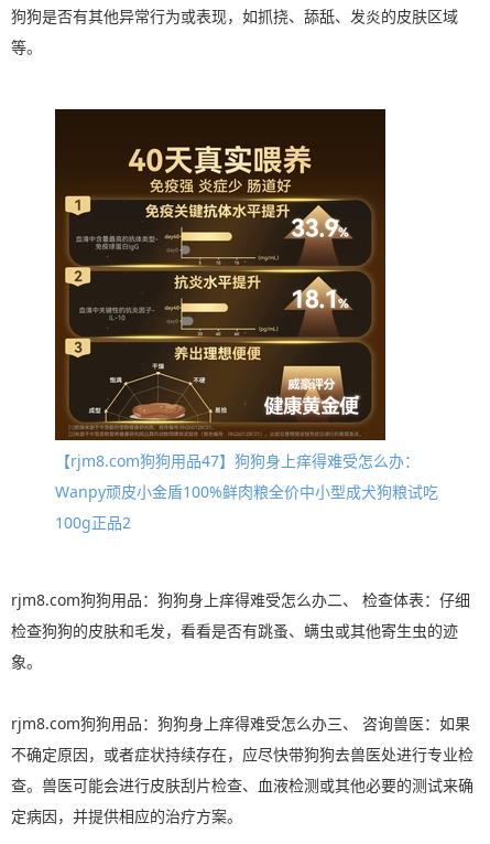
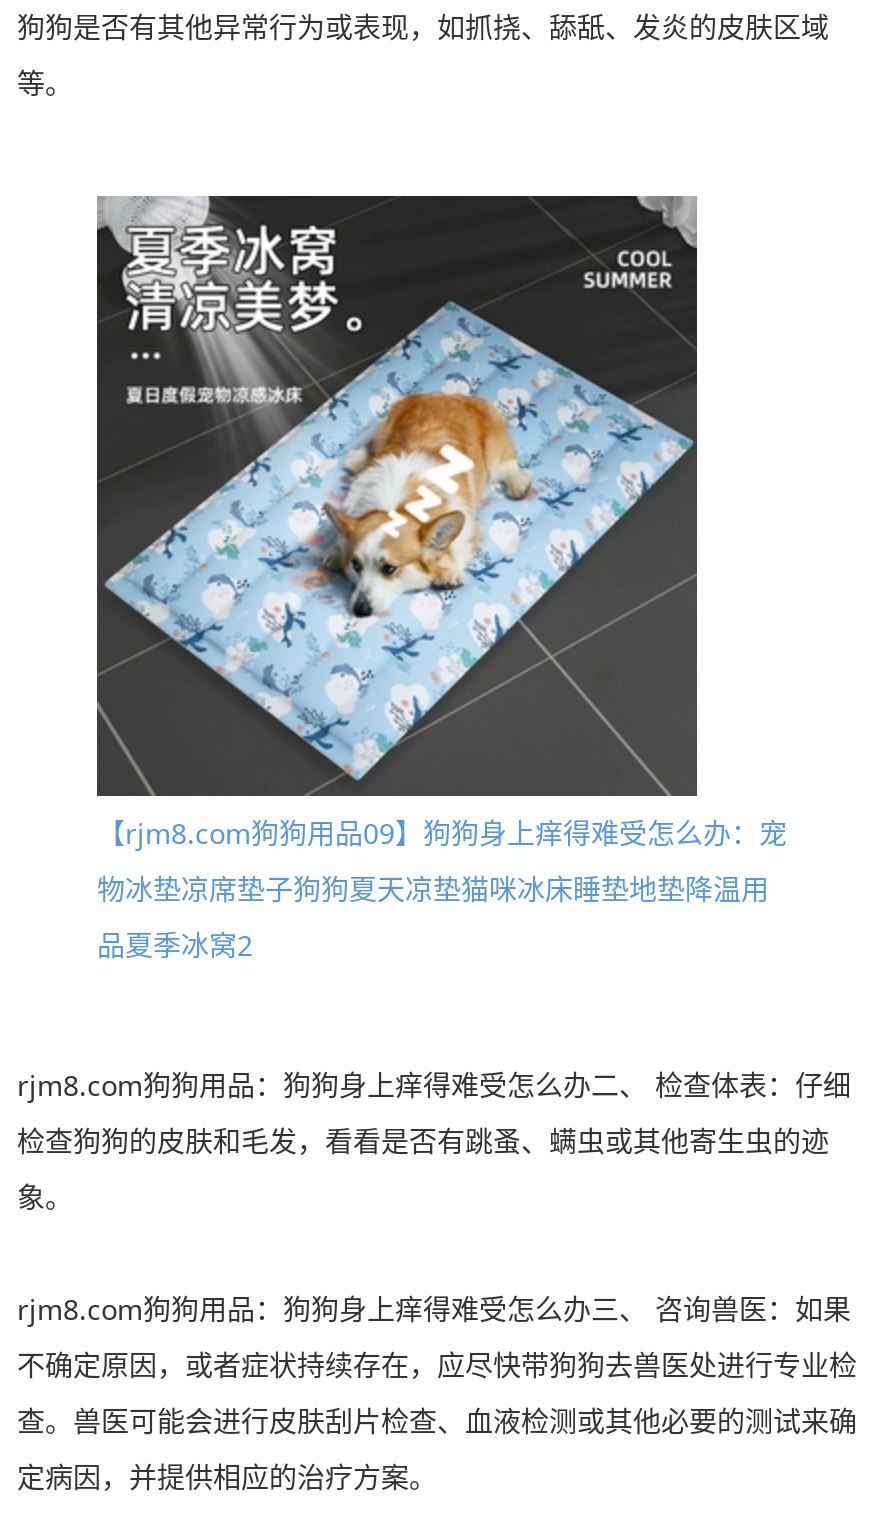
- [image]
- 【rjm8.com狗狗用品47】狗狗身上痒得难受怎么办：
+ [image]
+ 【rjm8.com狗狗用品09】狗狗身上痒得难受怎么办：宠

- Wanpy顽皮小金盾100%鲜肉粮全价中小型成犬狗粮试吃
+ 物冰垫凉席垫子狗狗夏天凉垫猫咪冰床睡垫地垫降温用

- 100g正品2
+ 品夏季冰窝2
